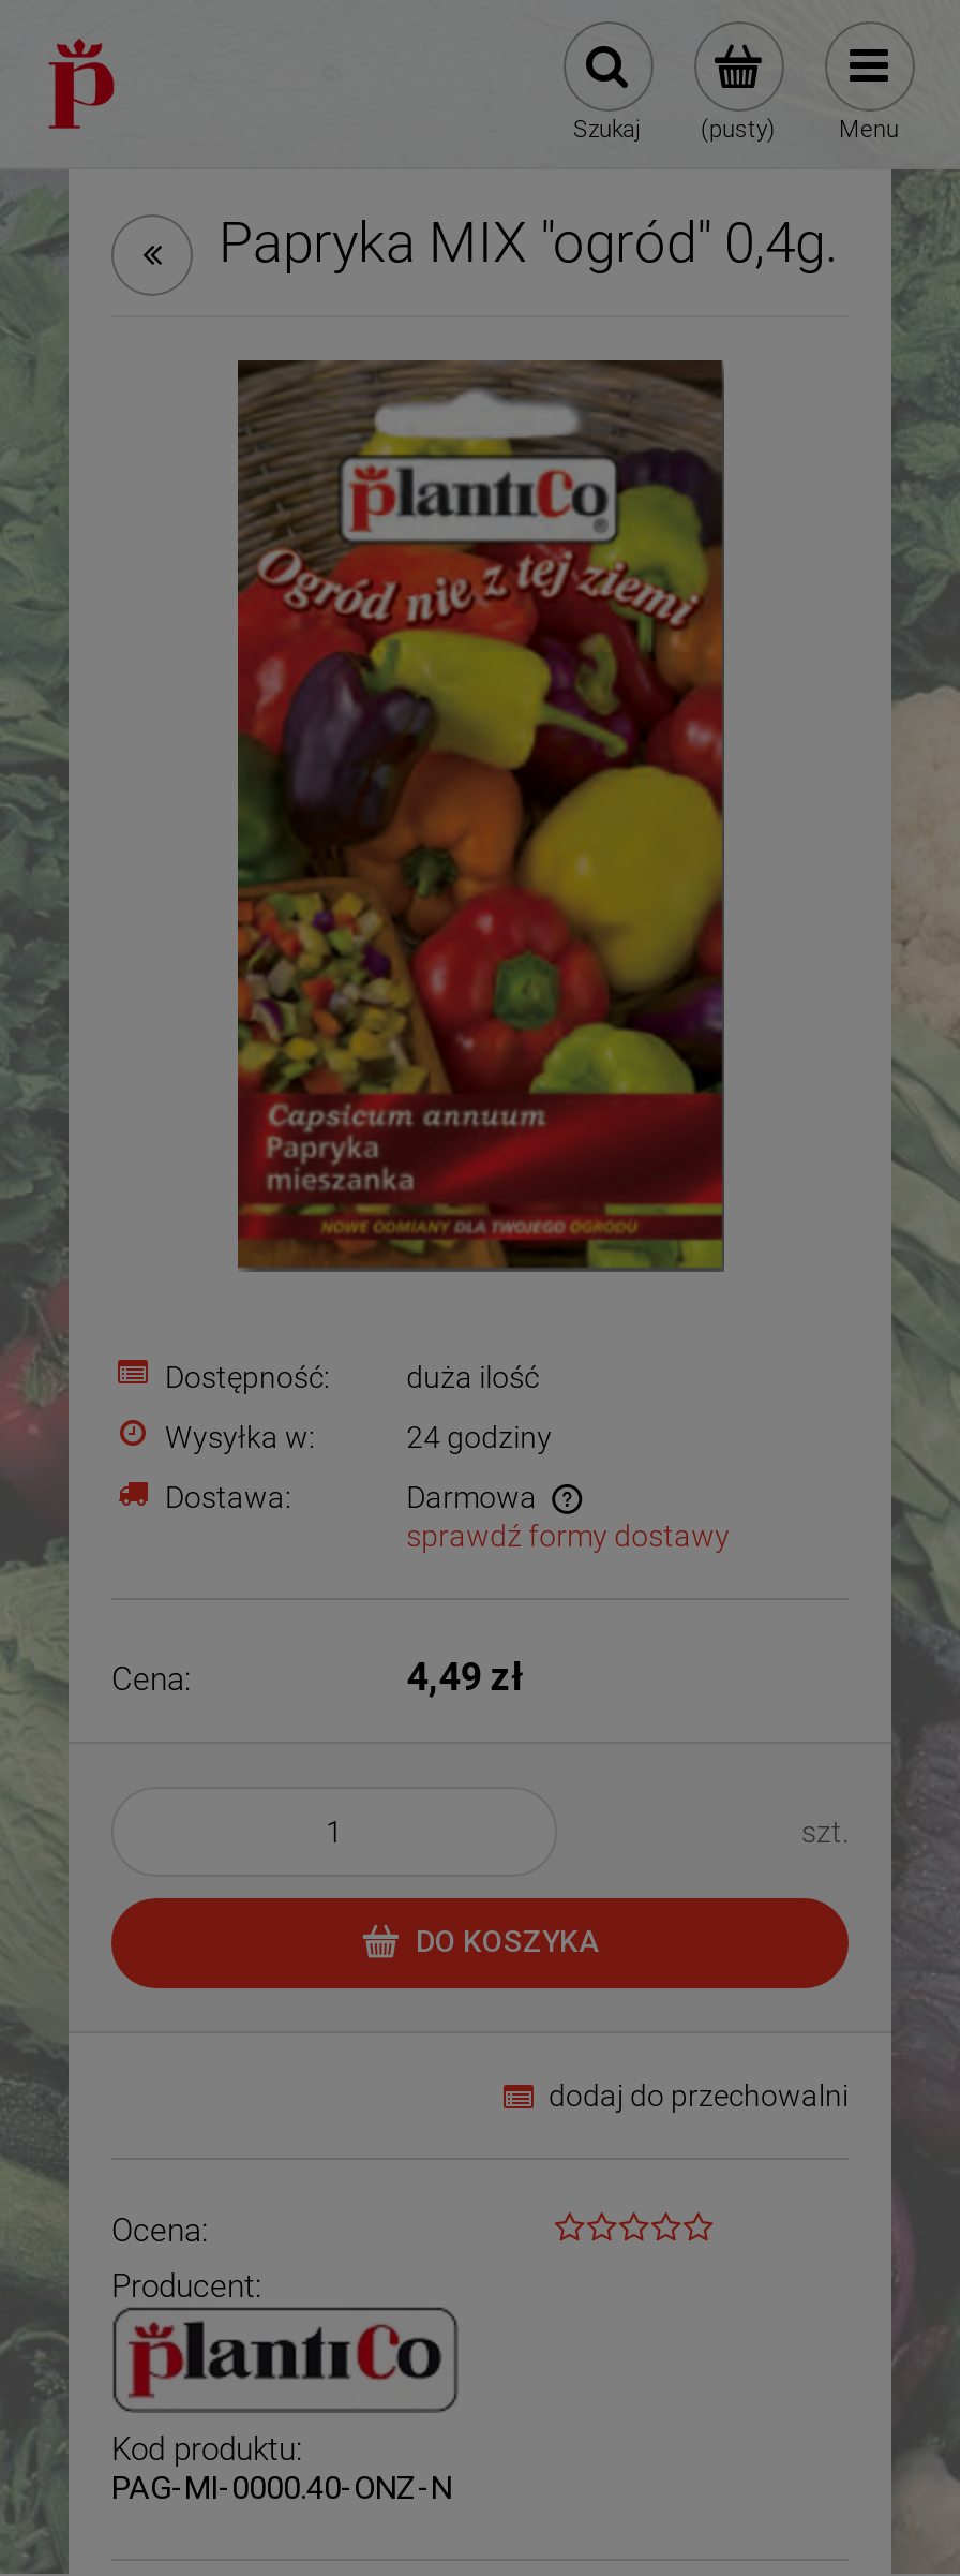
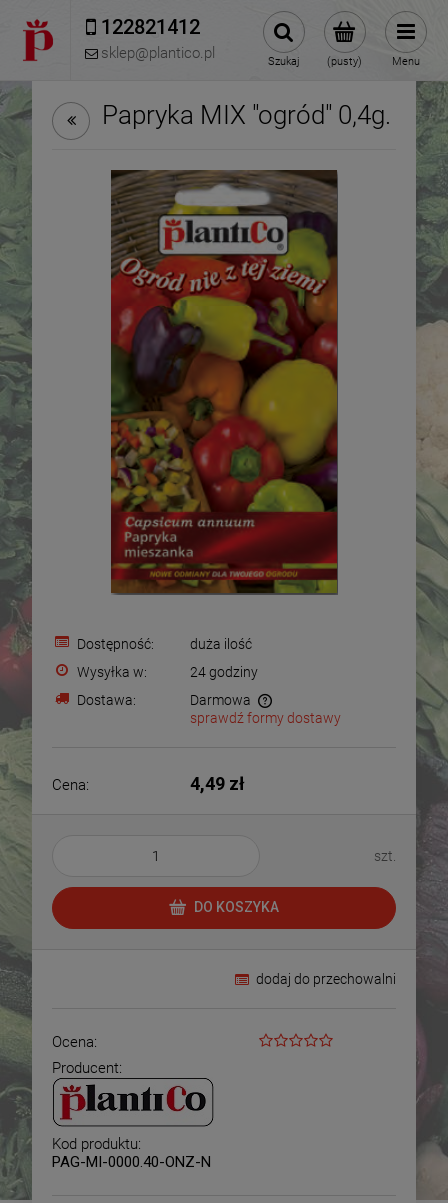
+ 122821412
+ sklep@plantico.pl
